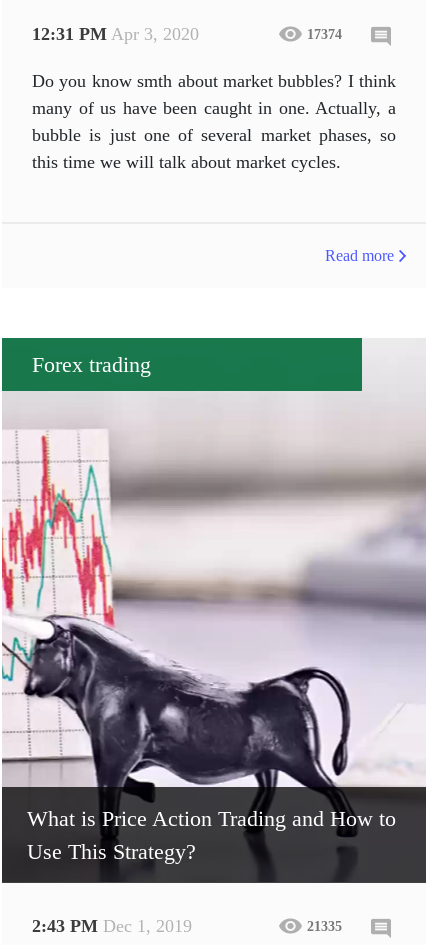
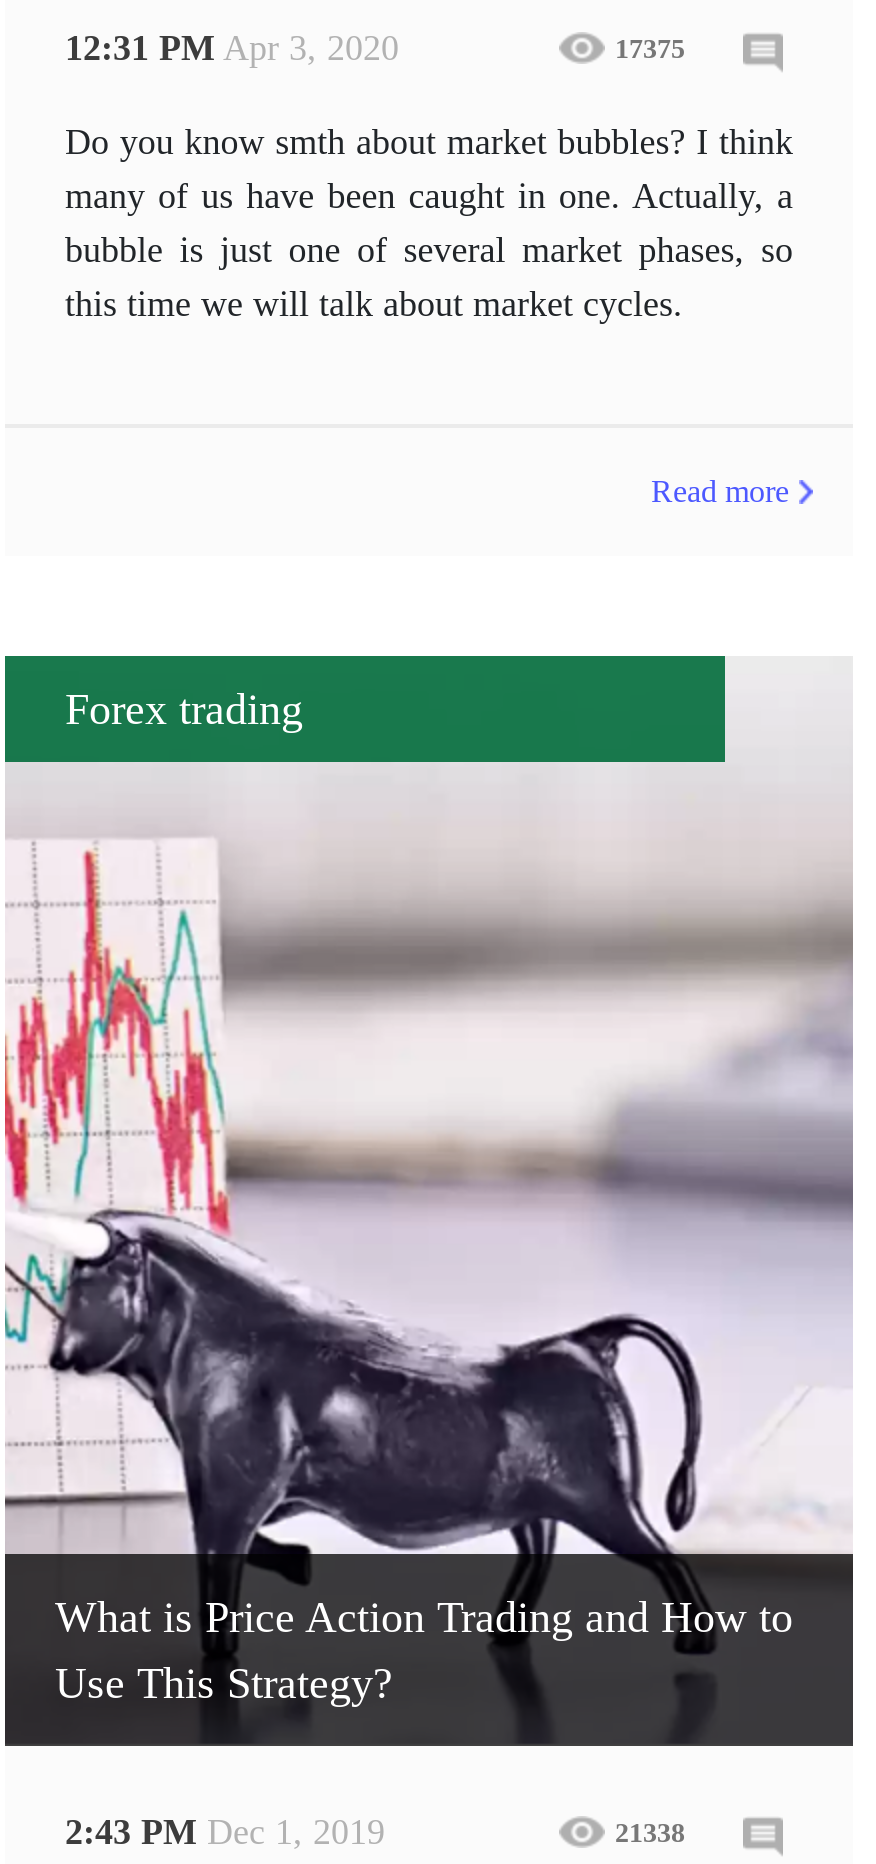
- 17374
+ 17375

- 21335
+ 21338
